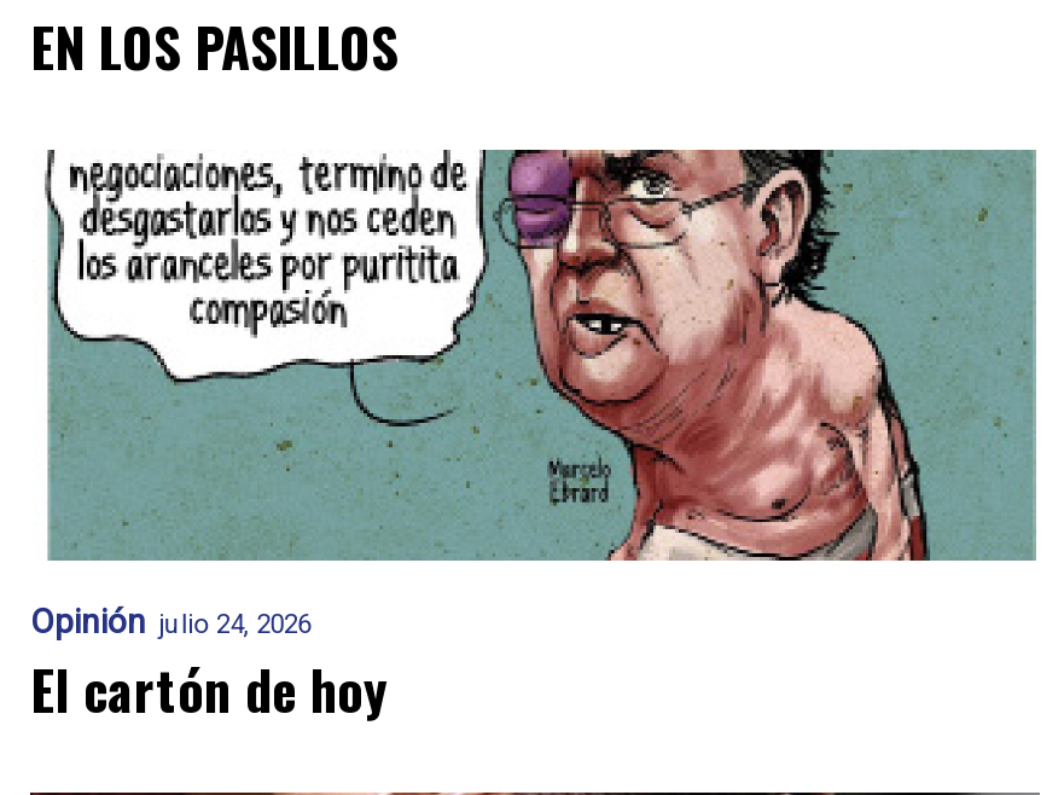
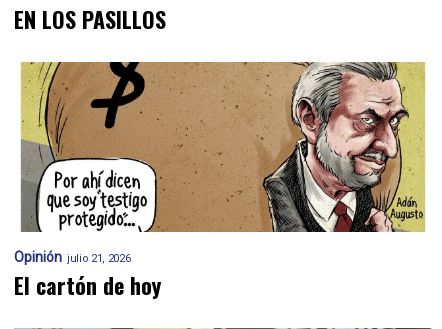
- [image]
- Opinión julio 24, 2026
+ [image]
+ Opinión julio 21, 2026
